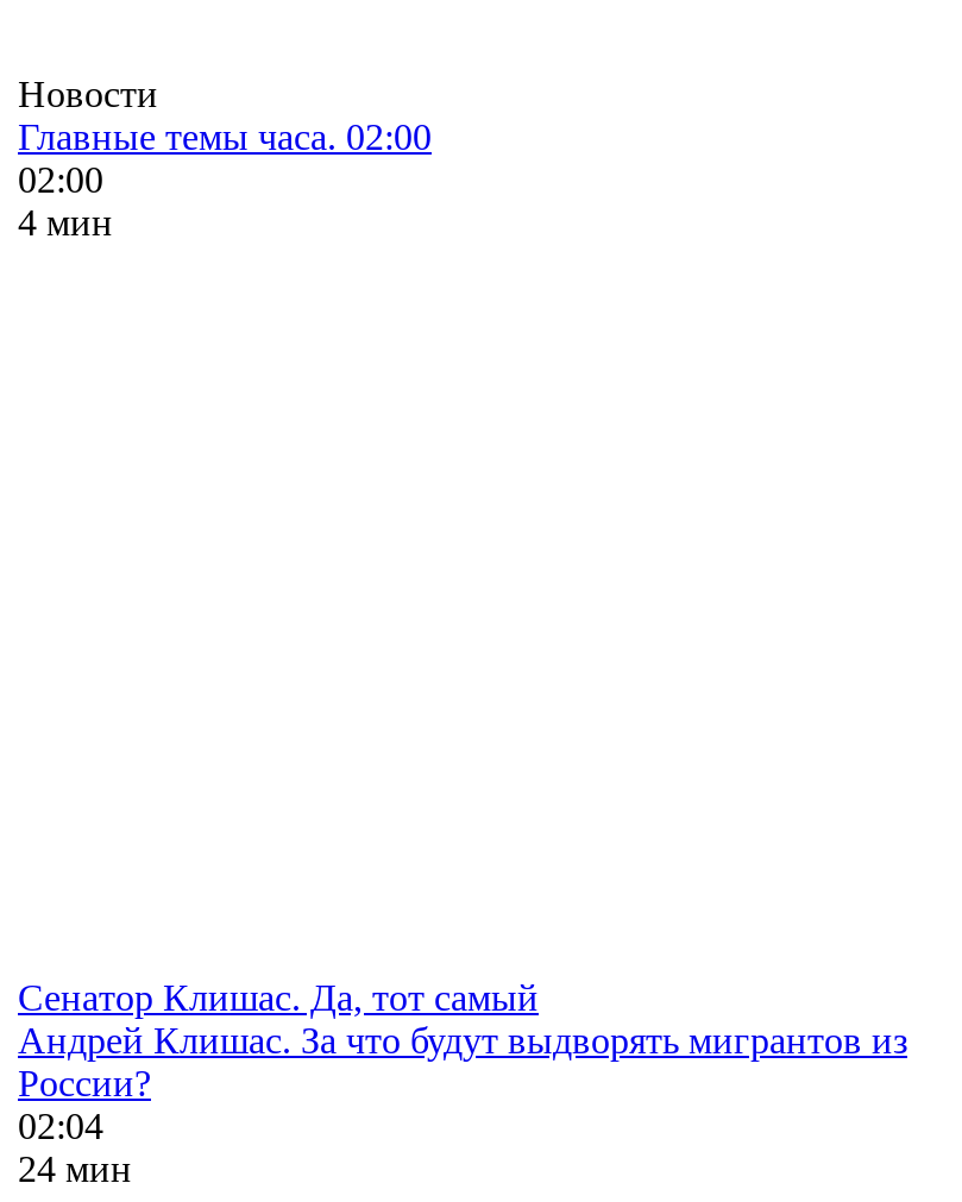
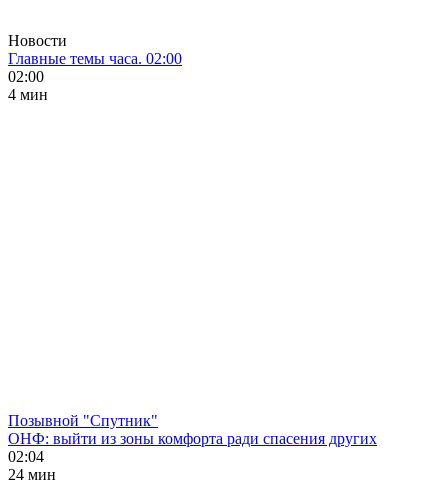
- Сенатор Клишас. Да, тот самый
- Андрей Клишас. За что будут выдворять мигрантов из
- России?
+ Позывной "Спутник"
+ ОНФ: выйти из зоны комфорта ради спасения других
